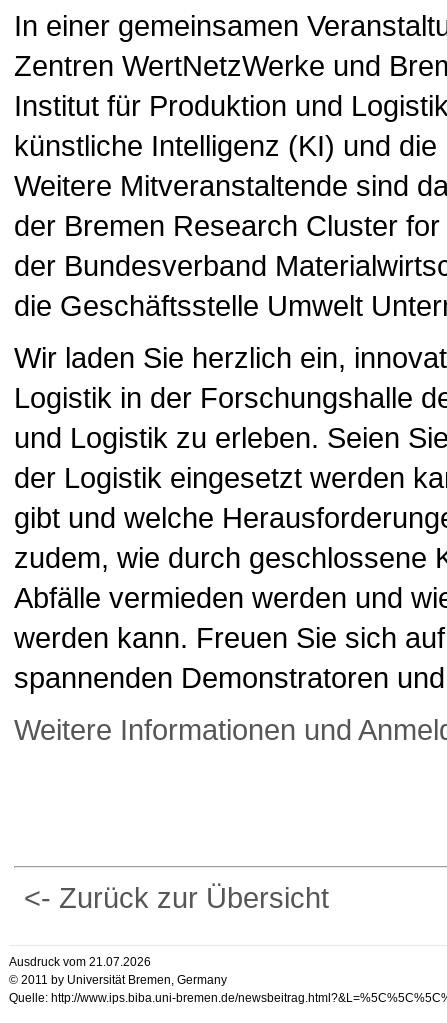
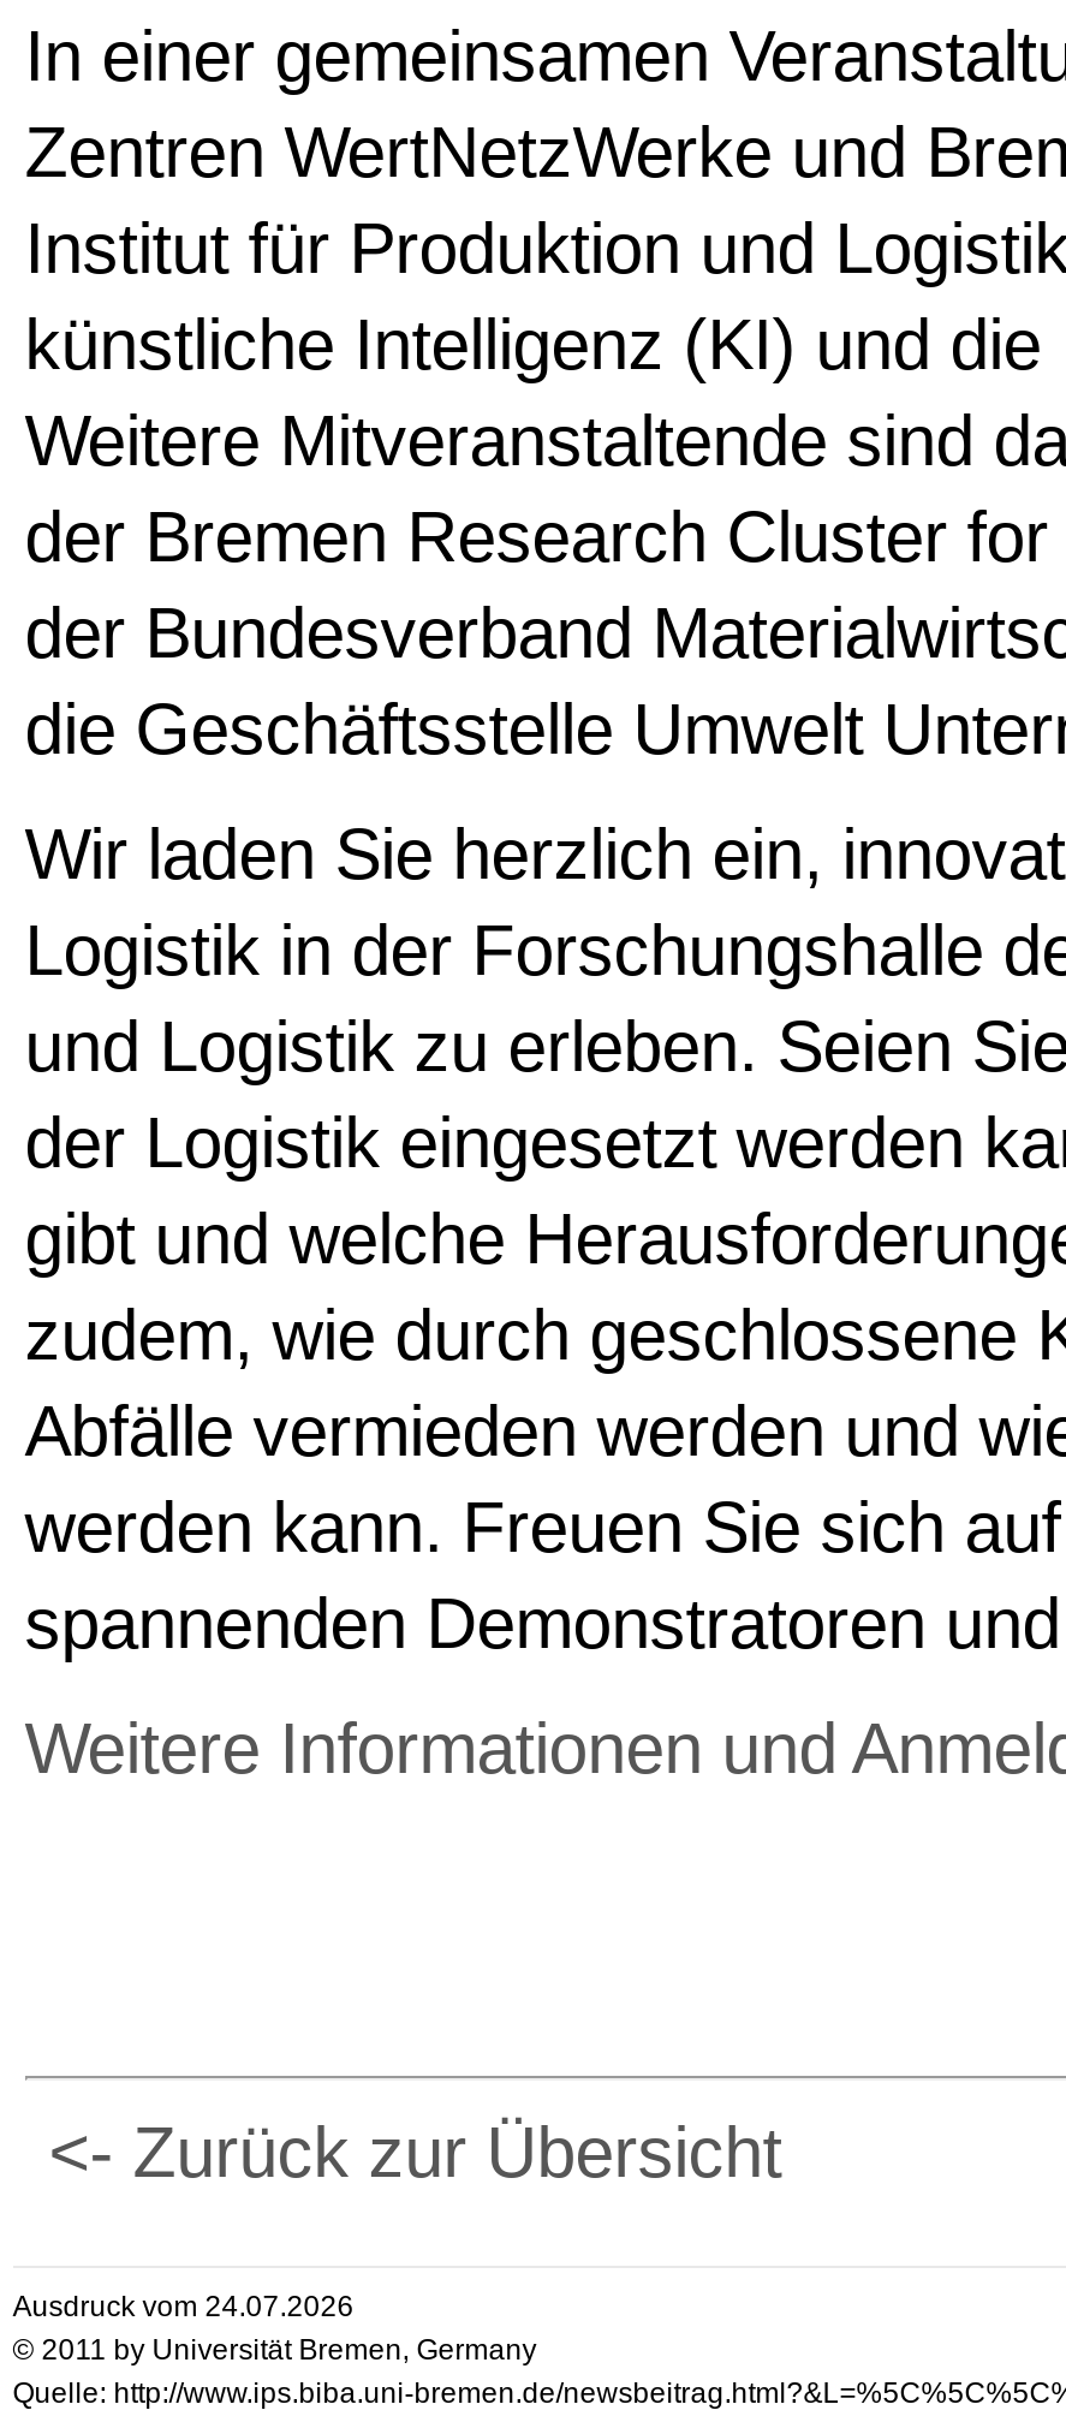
- Ausdruck vom 21.07.2026
+ Ausdruck vom 24.07.2026
